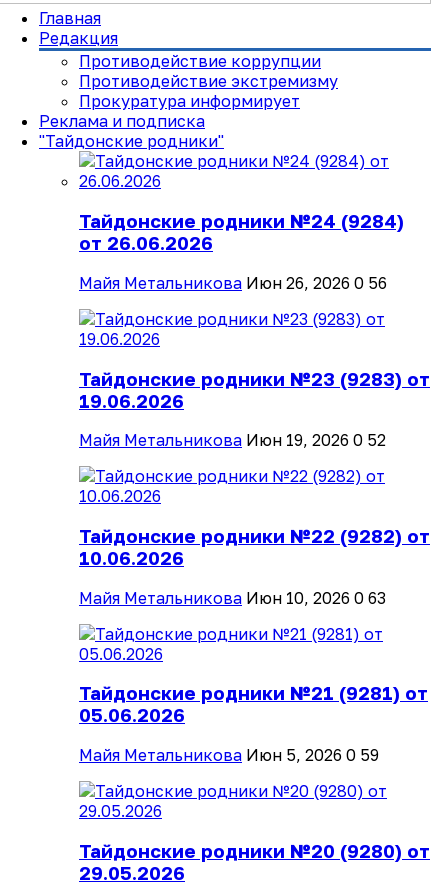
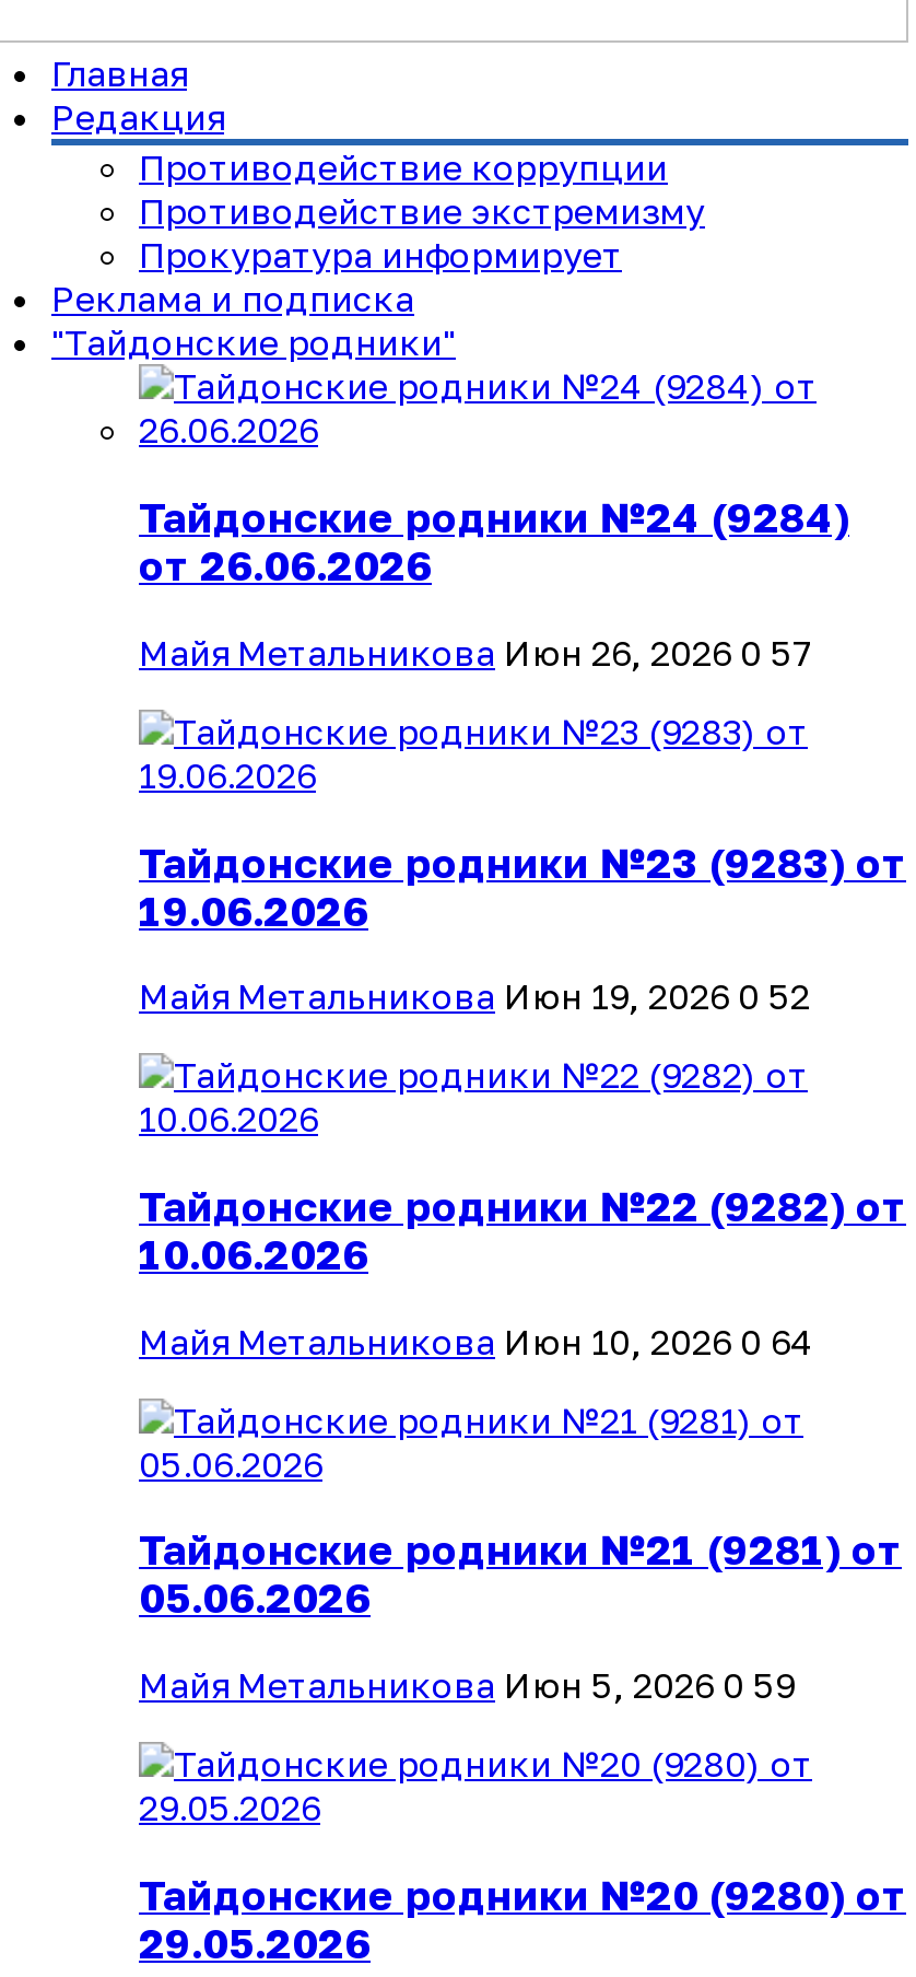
- Майя Метальникова Июн 26, 2026 0 56
+ Майя Метальникова Июн 26, 2026 0 57

- Майя Метальникова Июн 10, 2026 0 63
+ Майя Метальникова Июн 10, 2026 0 64
